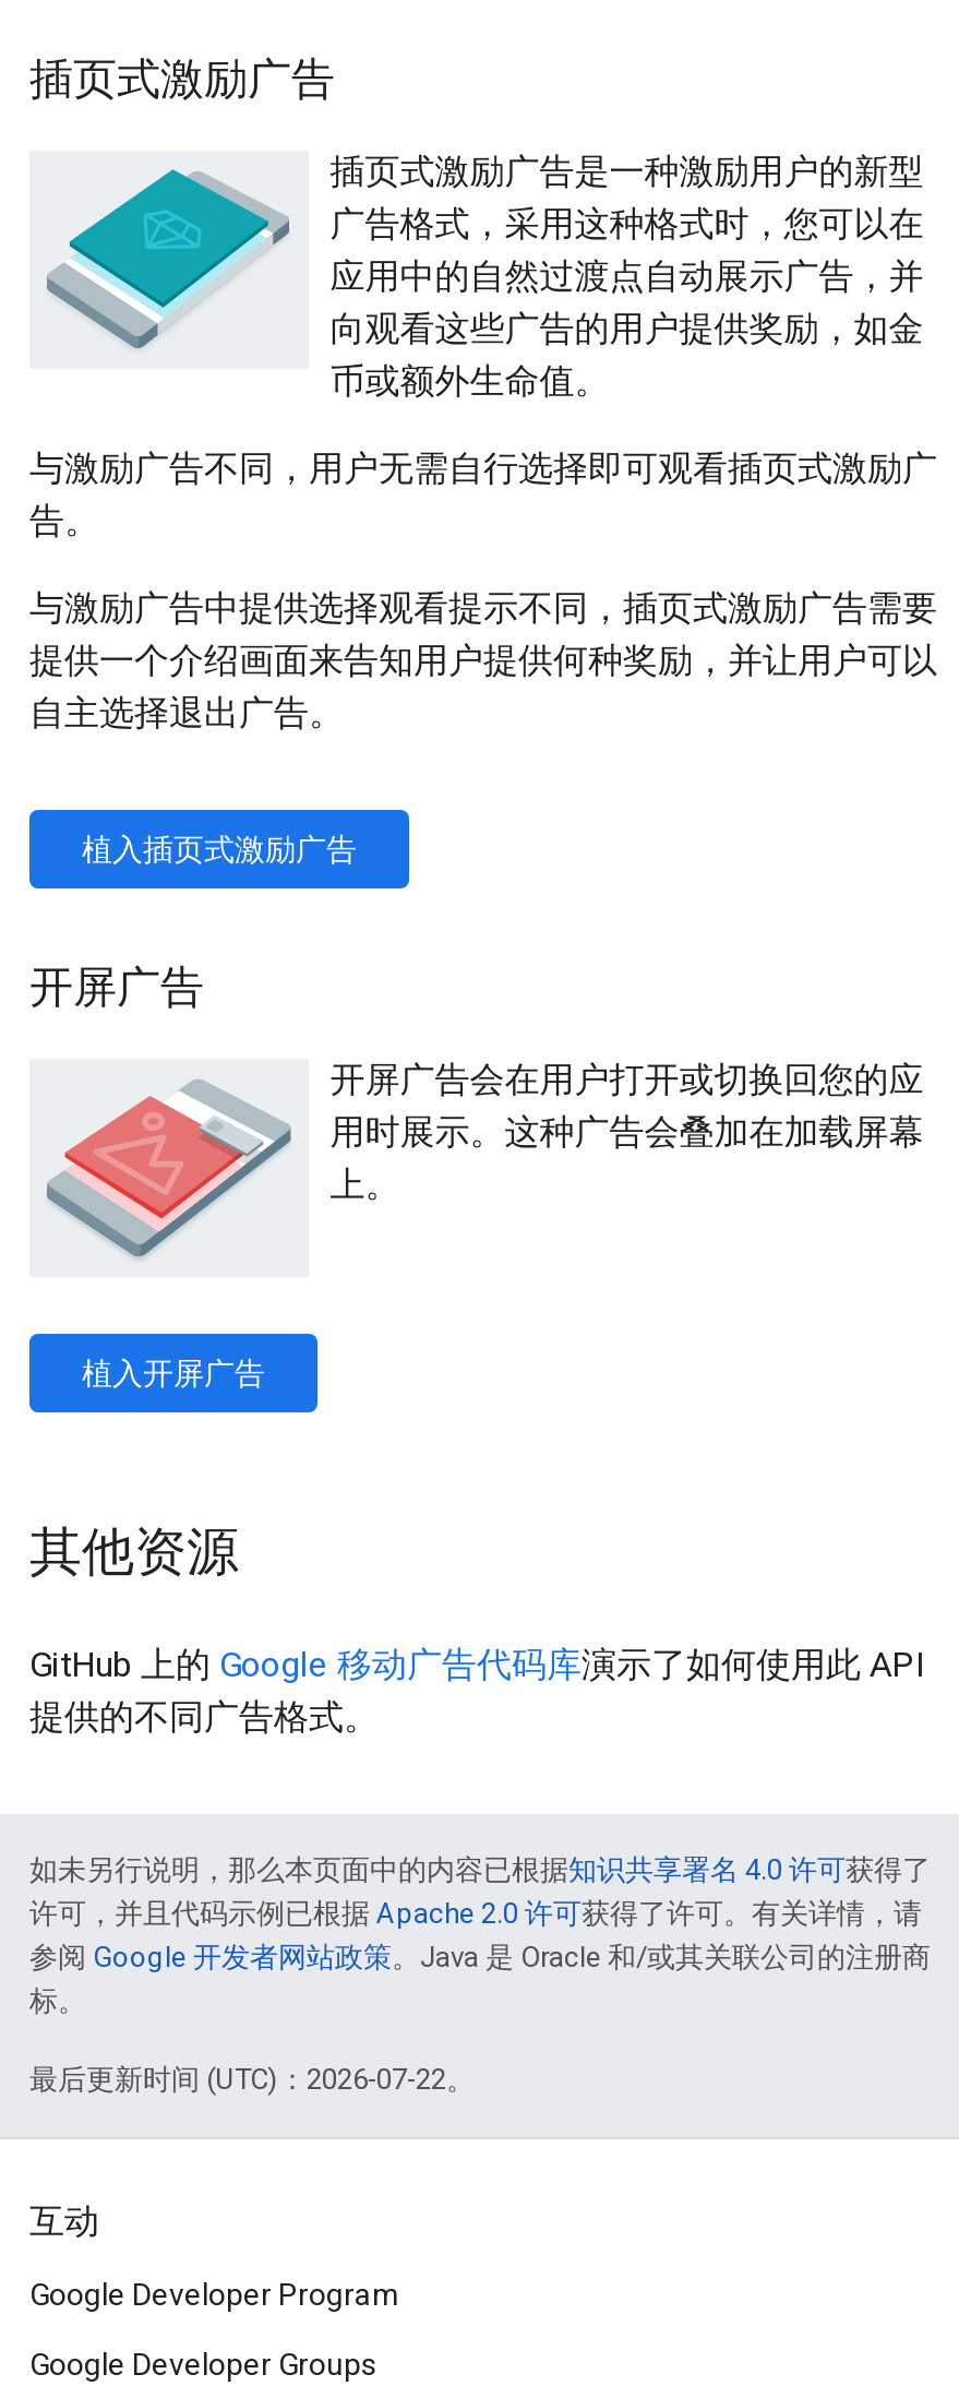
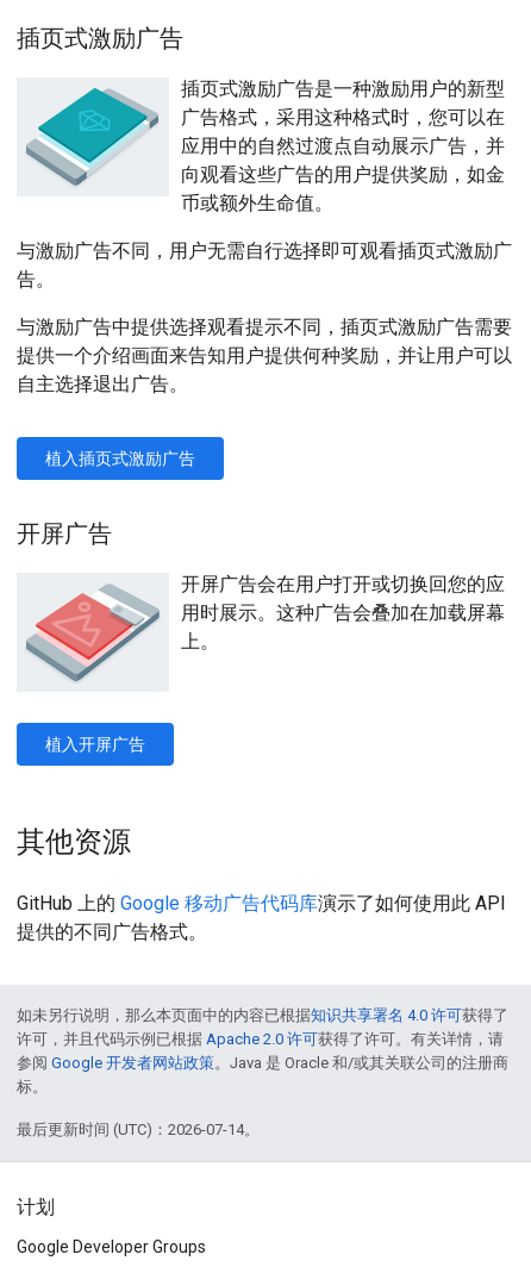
- 最后更新时间 (UTC)：2026-07-22。
- 互动
- Google Developer Program
+ 最后更新时间 (UTC)：2026-07-14。
+ 计划
